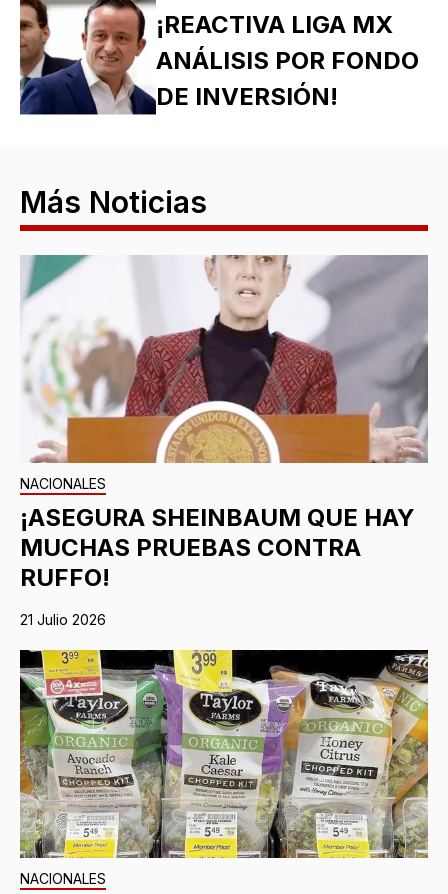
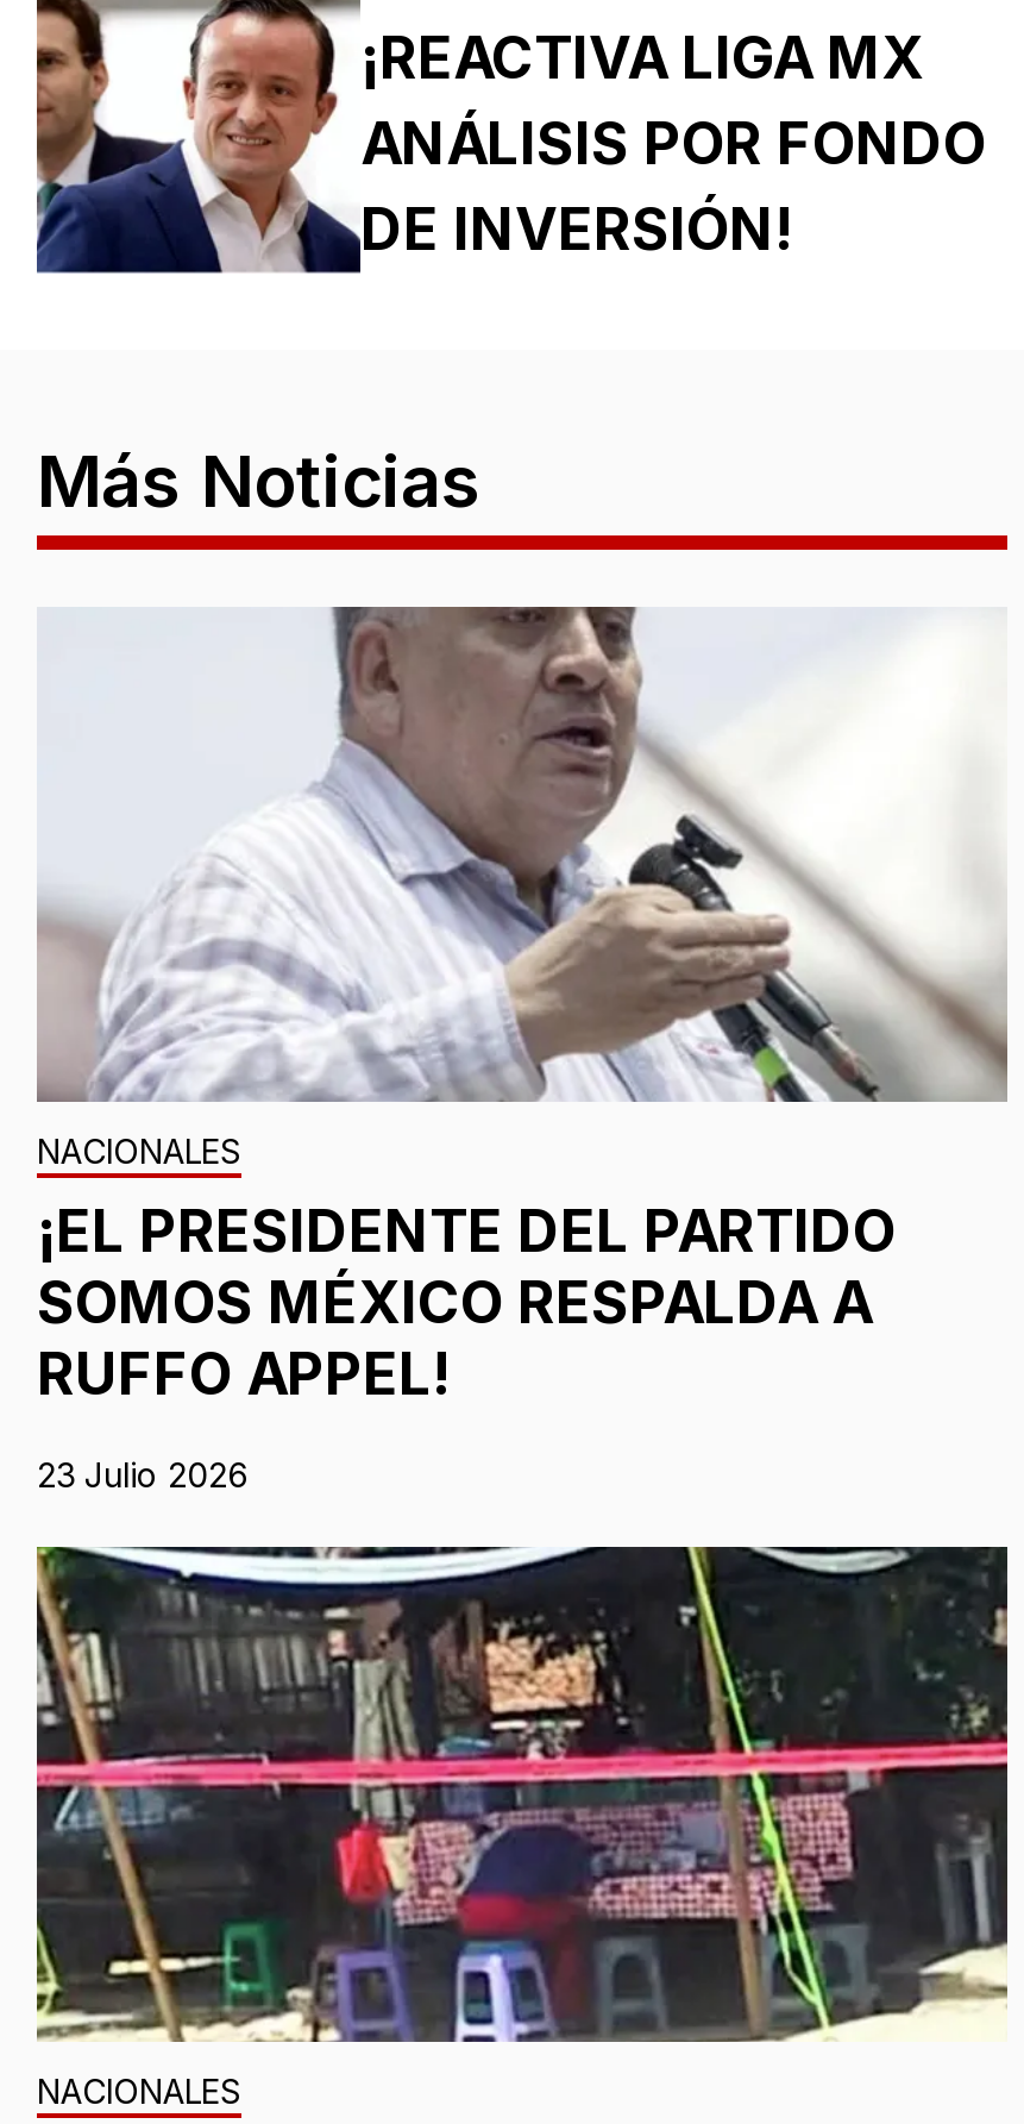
- [image]
- ¡ASEGURA SHEINBAUM QUE HAY
- MUCHAS PRUEBAS CONTRA
- RUFFO!
+ [image]
+ ¡EL PRESIDENTE DEL PARTIDO
+ SOMOS MÉXICO RESPALDA A
+ RUFFO APPEL!

- 21 Julio 2026
+ 23 Julio 2026

- [image]
+ [image]
